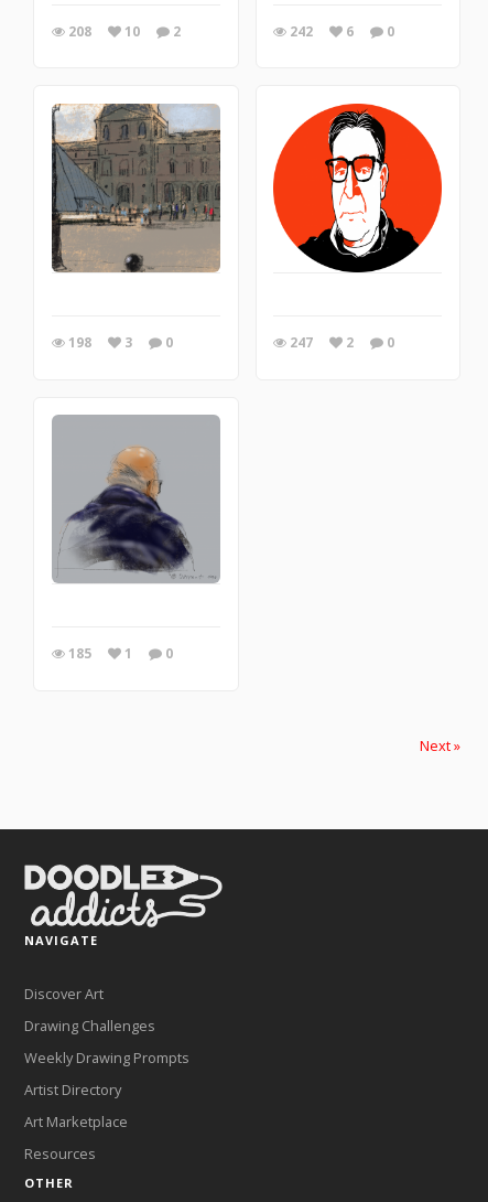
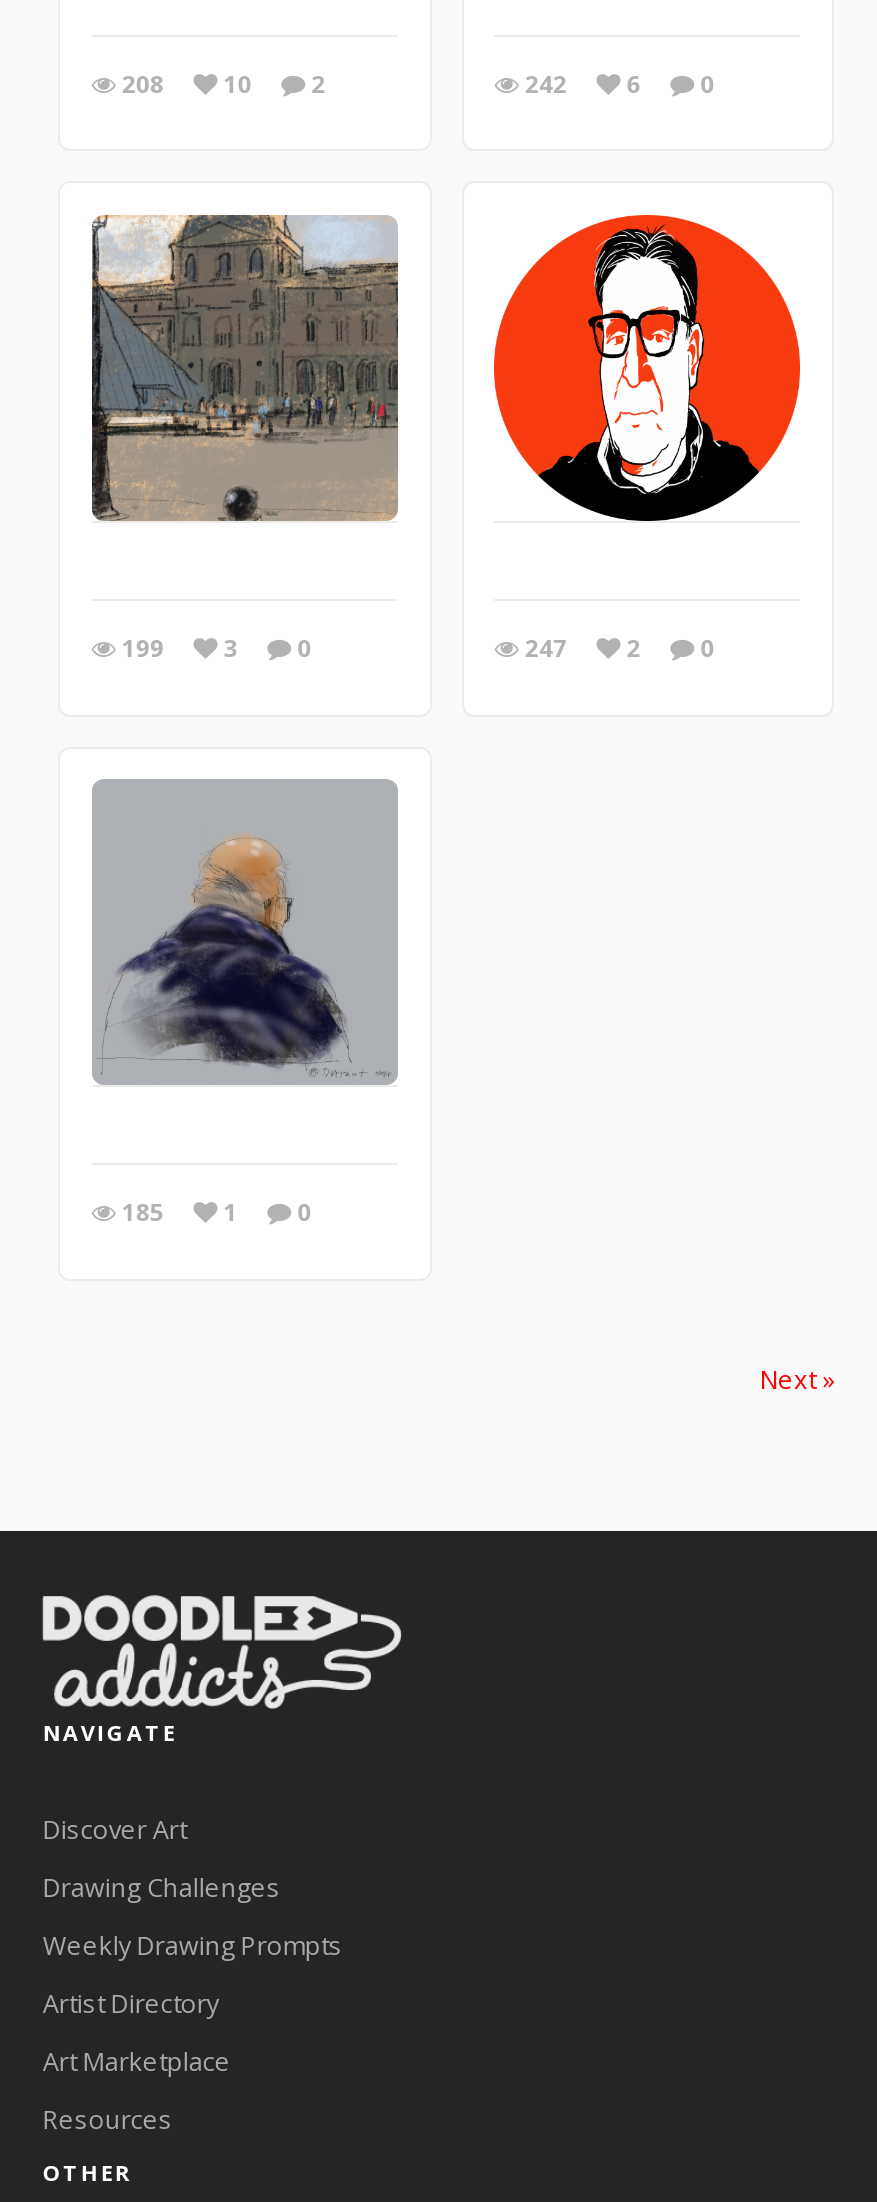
- 198 3 0
+ 199 3 0
